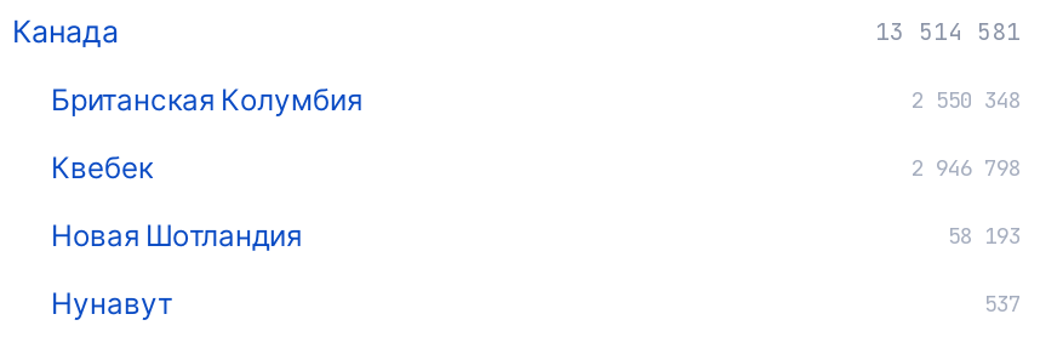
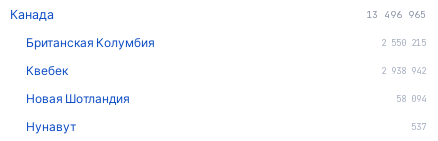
- 13 514 581
+ 13 496 965

- 2 550 348
+ 2 550 215

- 2 946 798
+ 2 938 942

- 58 193
+ 58 094
